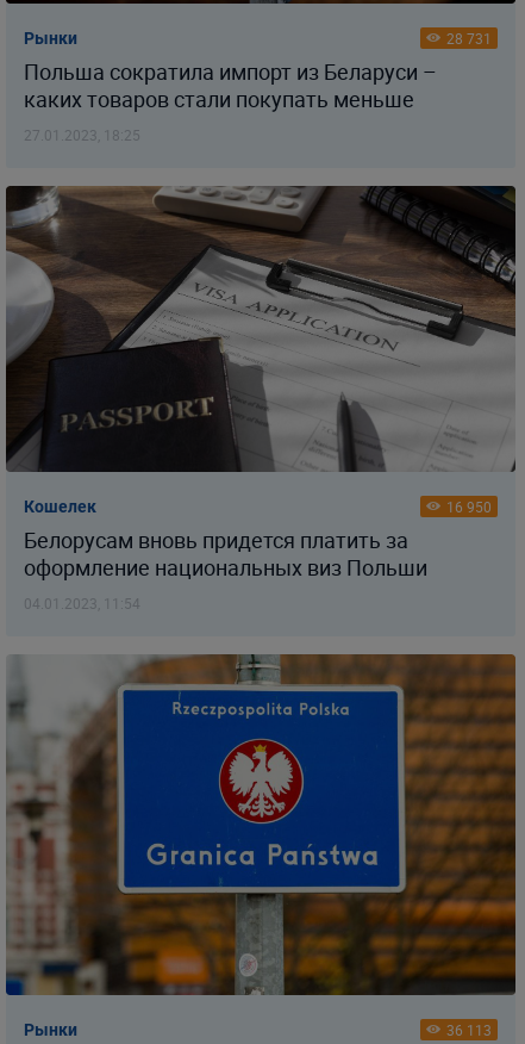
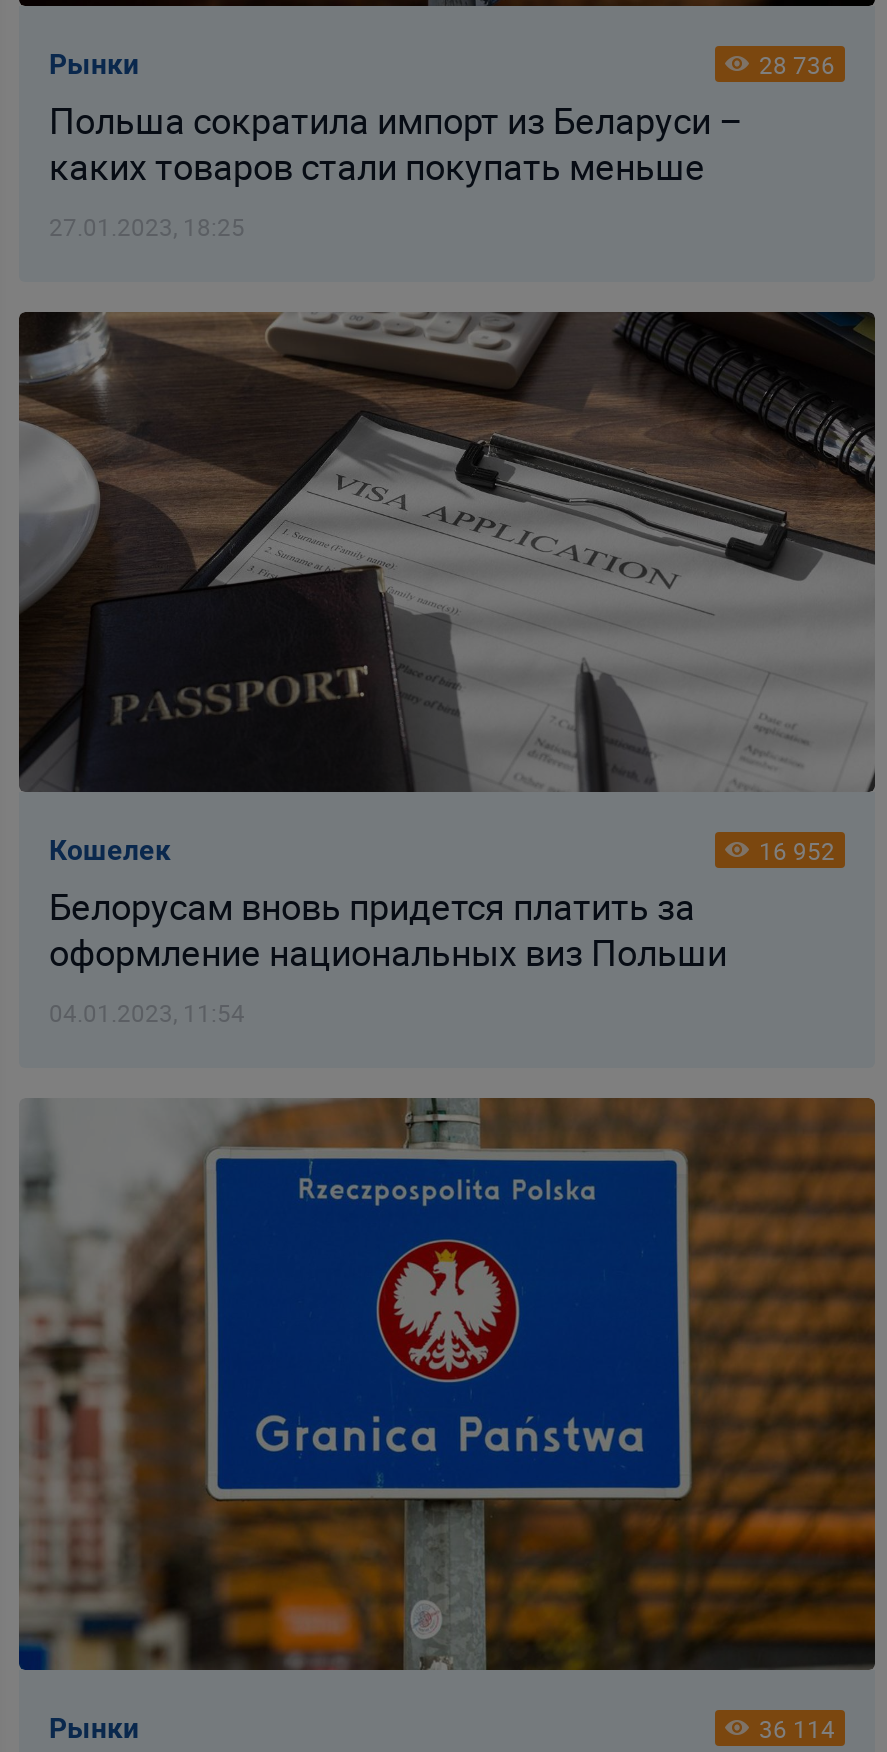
- 28 731
+ 28 736

- 16 950
+ 16 952

- 36 113
+ 36 114
